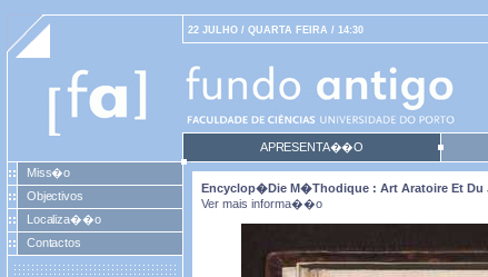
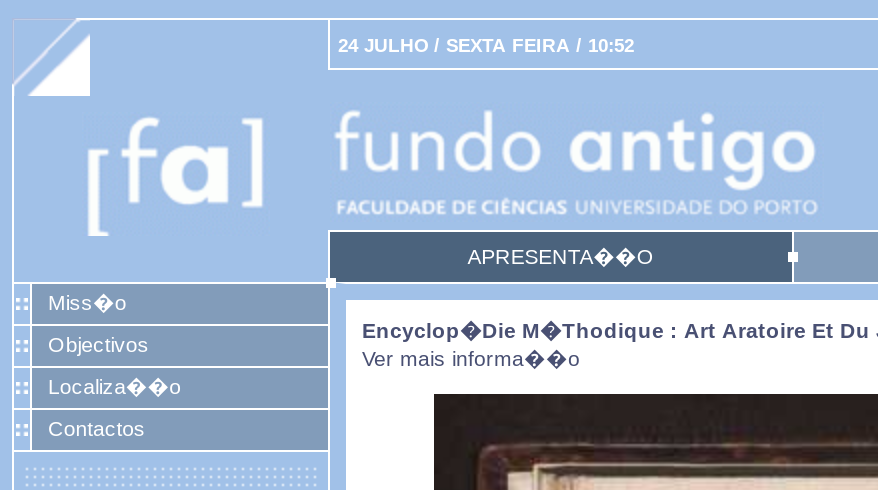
- 22 JULHO / QUARTA FEIRA / 14:30
+ 24 JULHO / SEXTA FEIRA / 10:52
